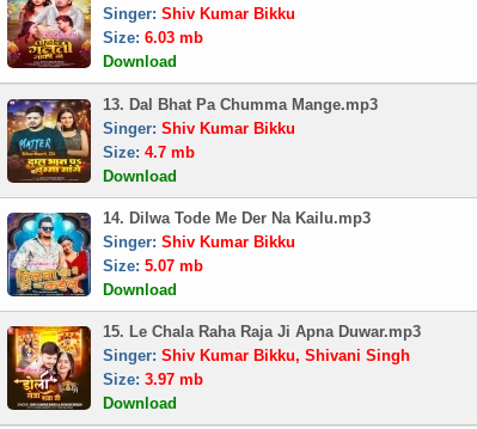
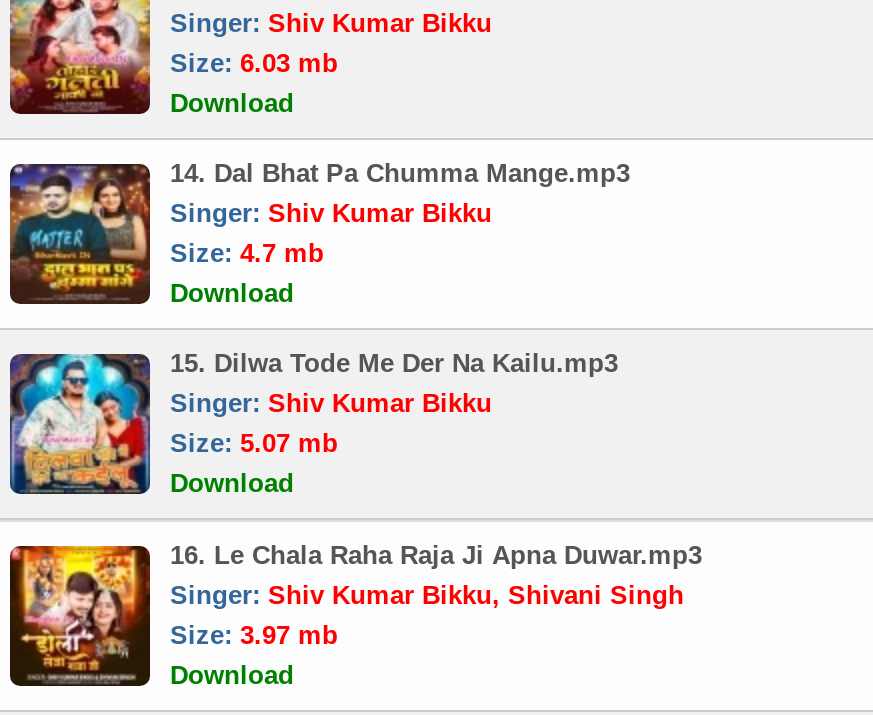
- 13. Dal Bhat Pa Chumma Mange.mp3
+ 14. Dal Bhat Pa Chumma Mange.mp3

- 14. Dilwa Tode Me Der Na Kailu.mp3
+ 15. Dilwa Tode Me Der Na Kailu.mp3

- 15. Le Chala Raha Raja Ji Apna Duwar.mp3
+ 16. Le Chala Raha Raja Ji Apna Duwar.mp3
